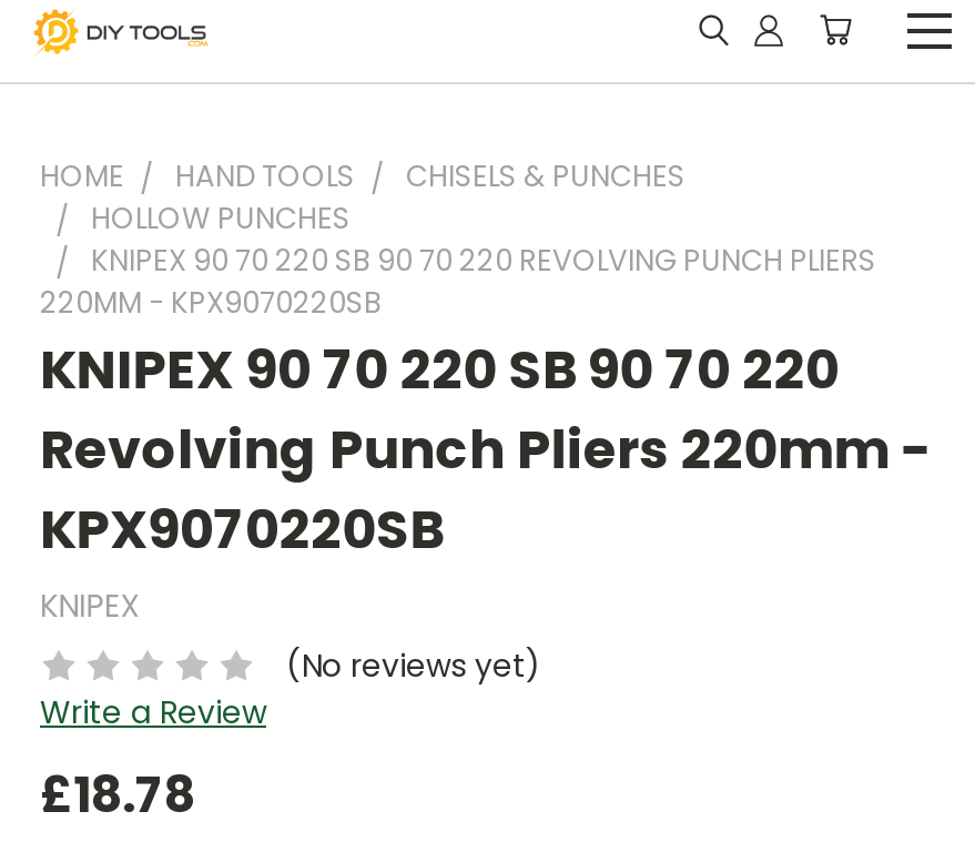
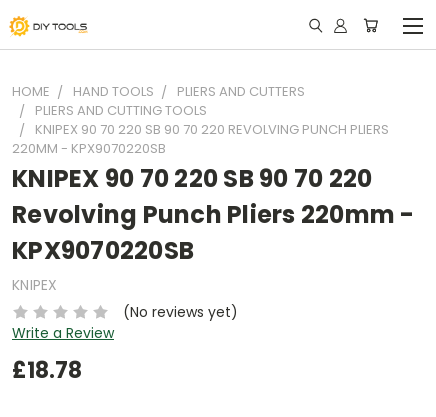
- CHISELS & PUNCHES
- HOLLOW PUNCHES
+ PLIERS AND CUTTERS
+ PLIERS AND CUTTING TOOLS
